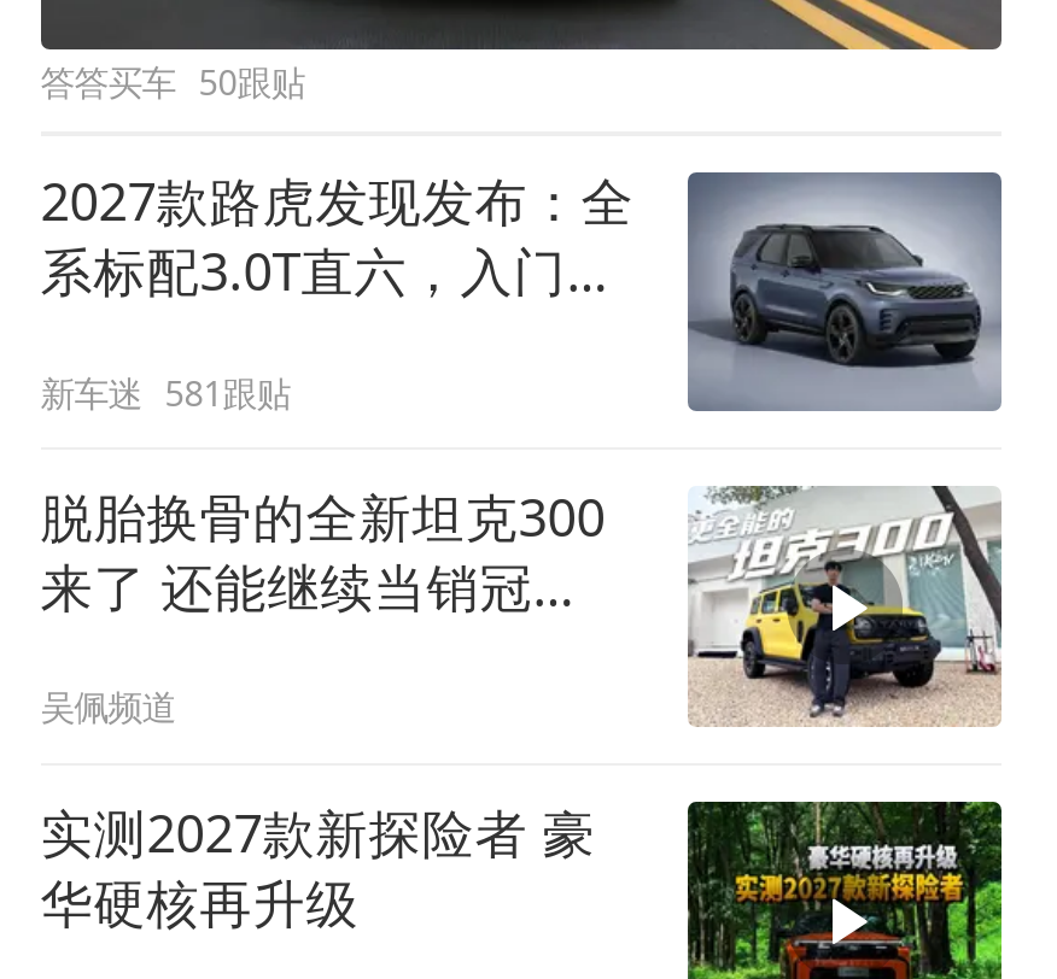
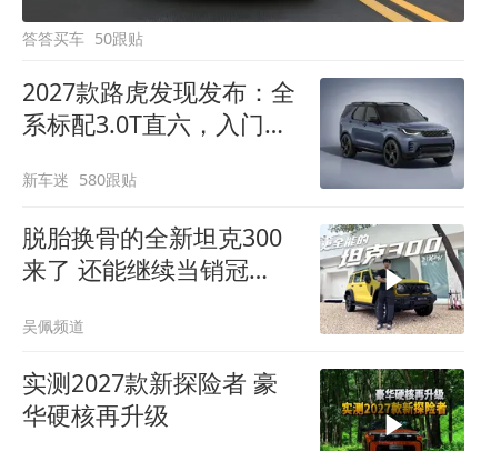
- 新车迷 581跟贴
+ 新车迷 580跟贴
